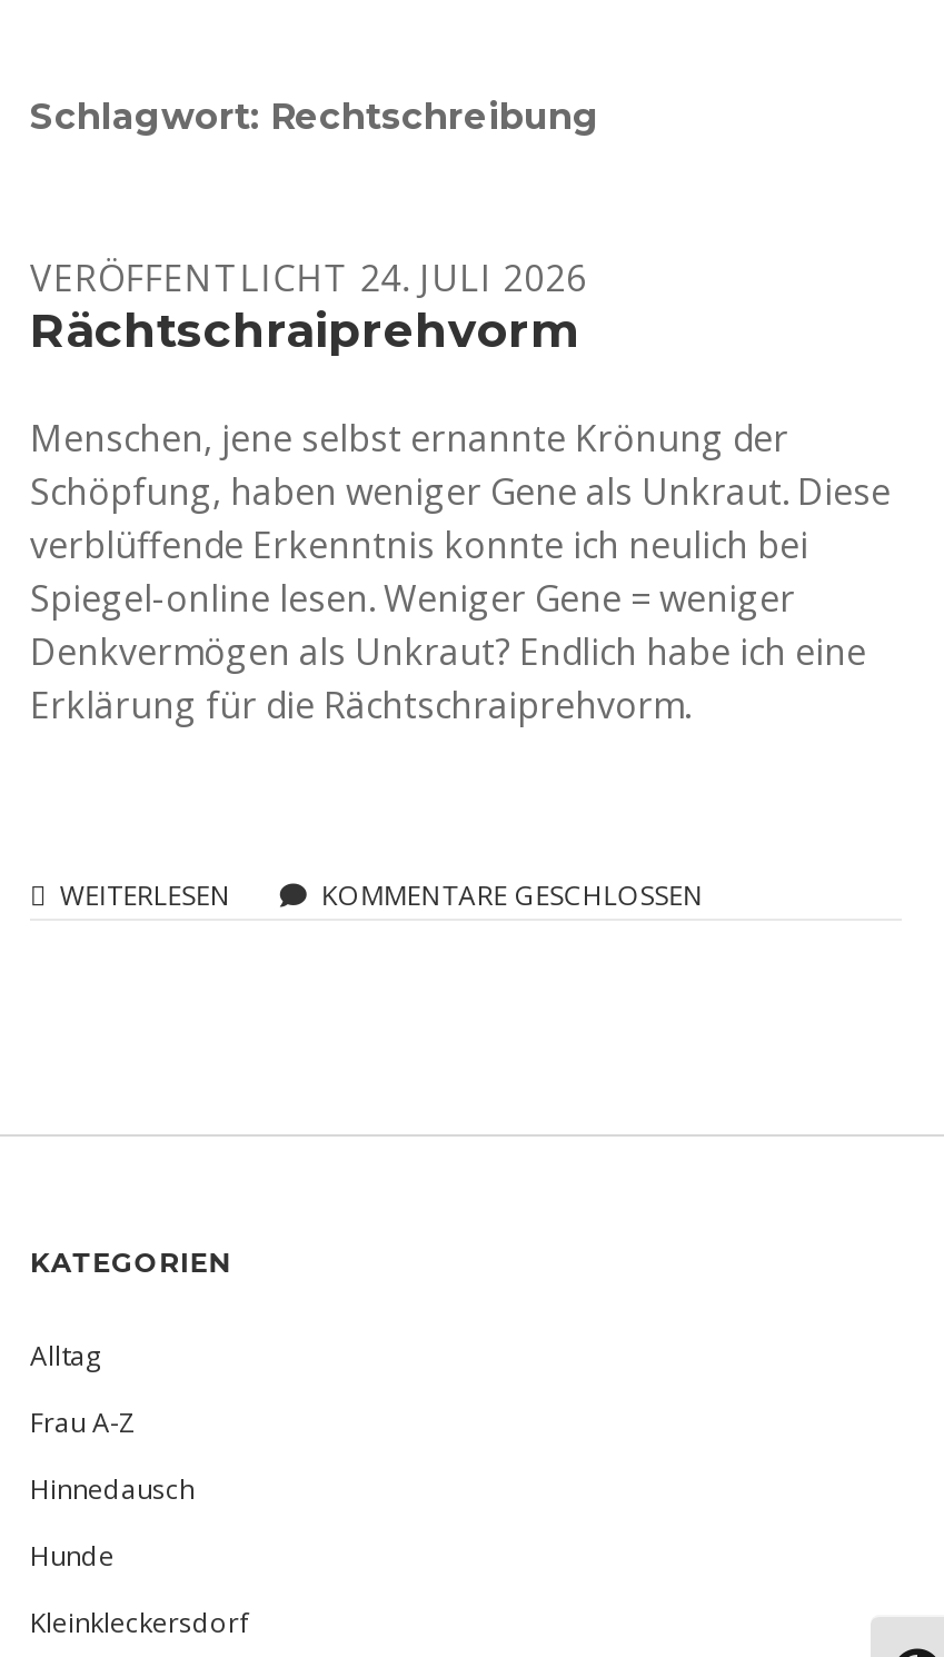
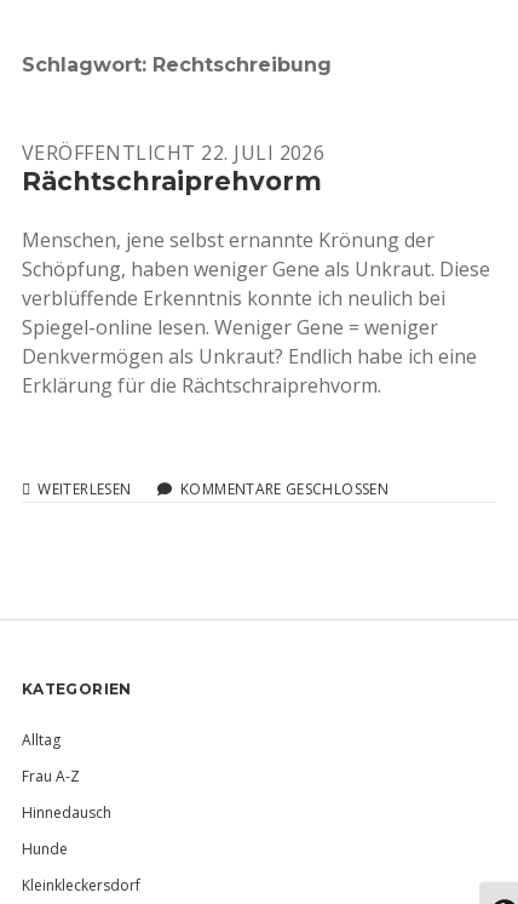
- VERÖFFENTLICHT 24. JULI 2026
+ VERÖFFENTLICHT 22. JULI 2026
